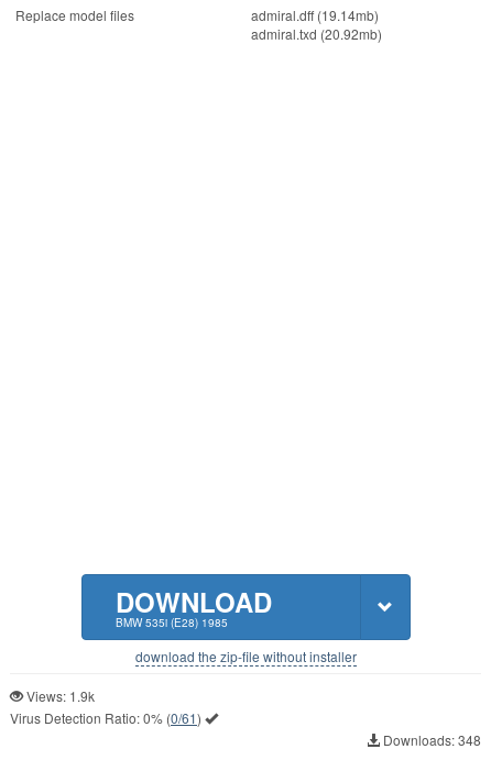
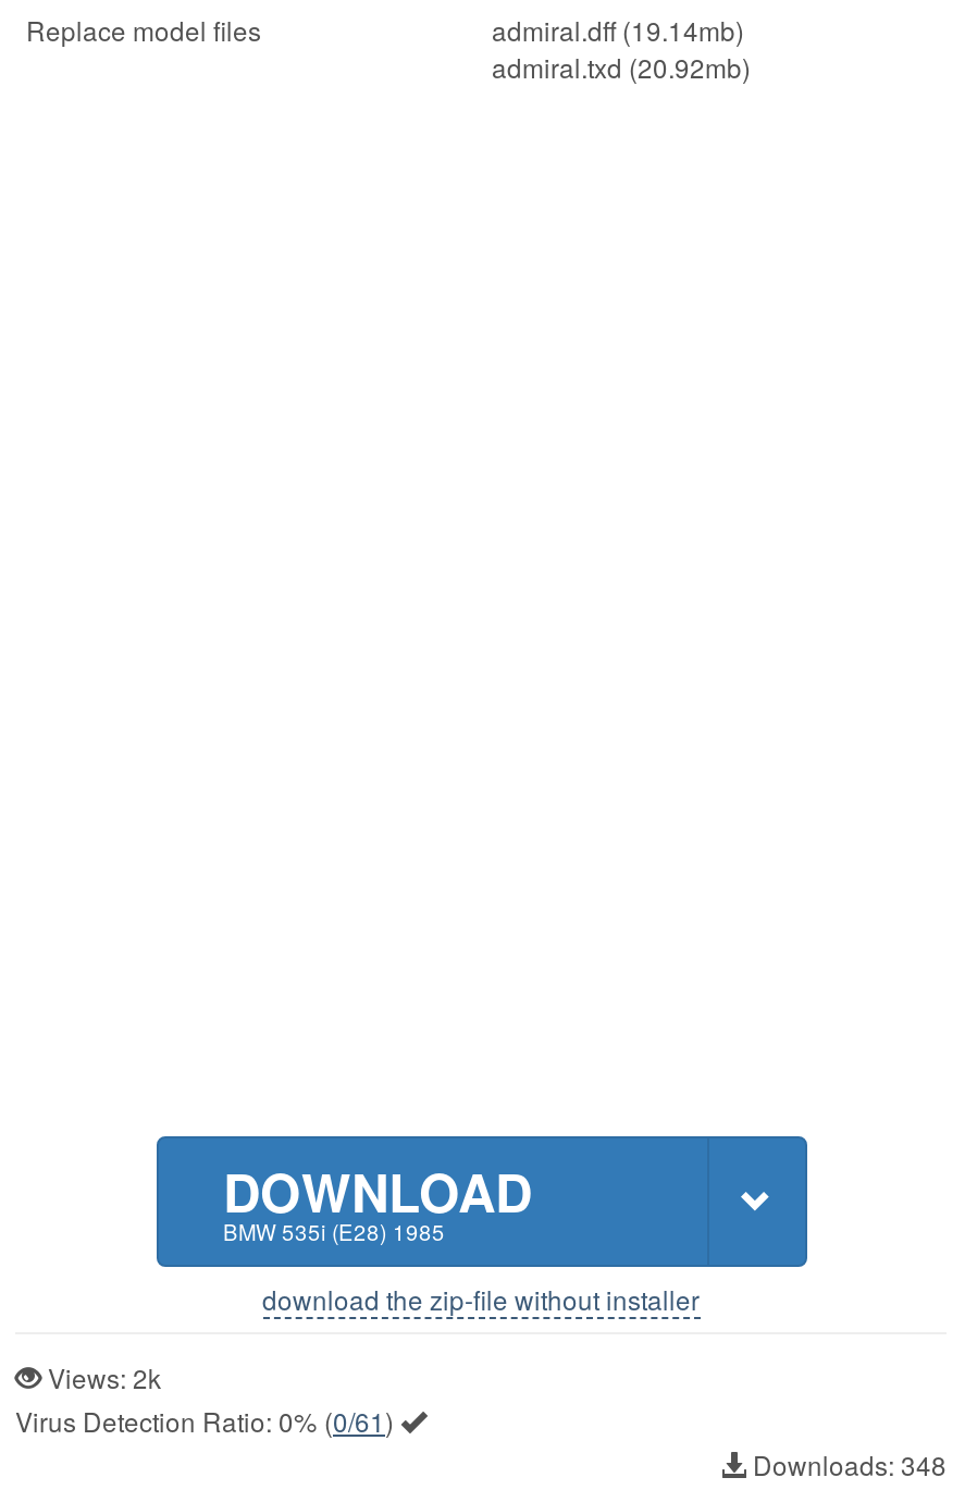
- Views: 1.9k
+ Views: 2k
